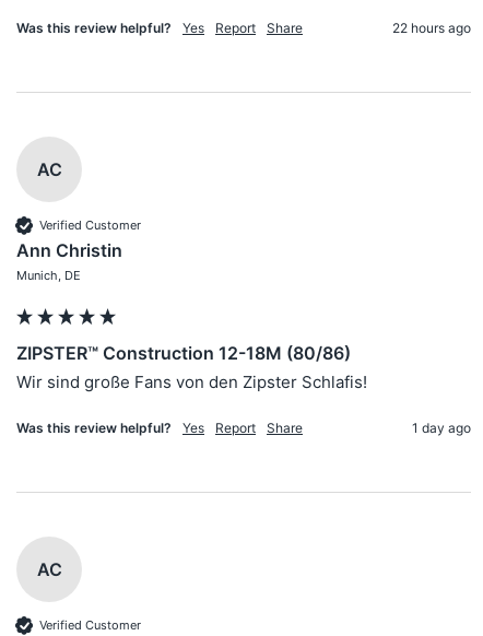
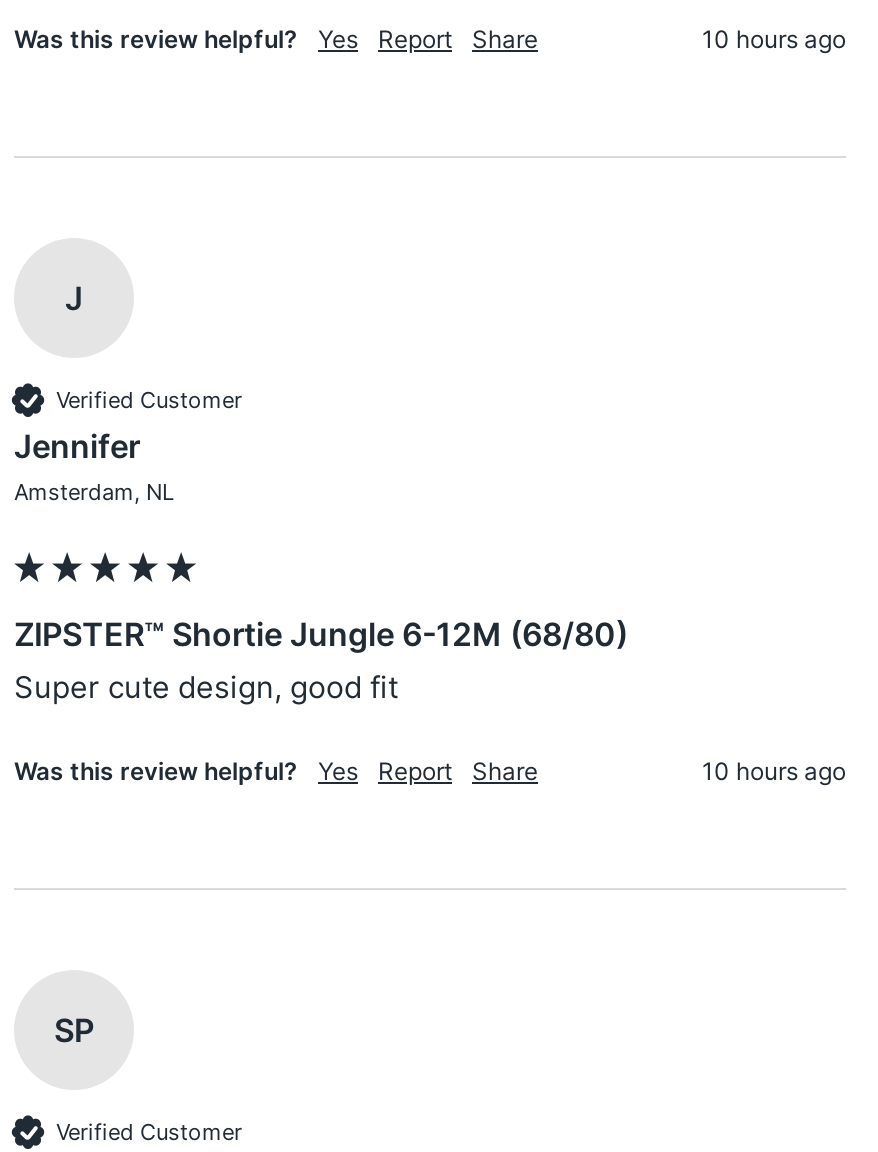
- 22 hours ago
+ 10 hours ago

- AC
+ J

- Ann Christin
- Munich, DE
+ Jennifer
+ Amsterdam, NL

- ZIPSTER™ Construction 12-18M (80/86)
- Wir sind große Fans von den Zipster Schlafis!
+ ZIPSTER™ Shortie Jungle 6-12M (68/80)
+ Super cute design, good fit

- 1 day ago
+ 10 hours ago

- AC
+ SP
